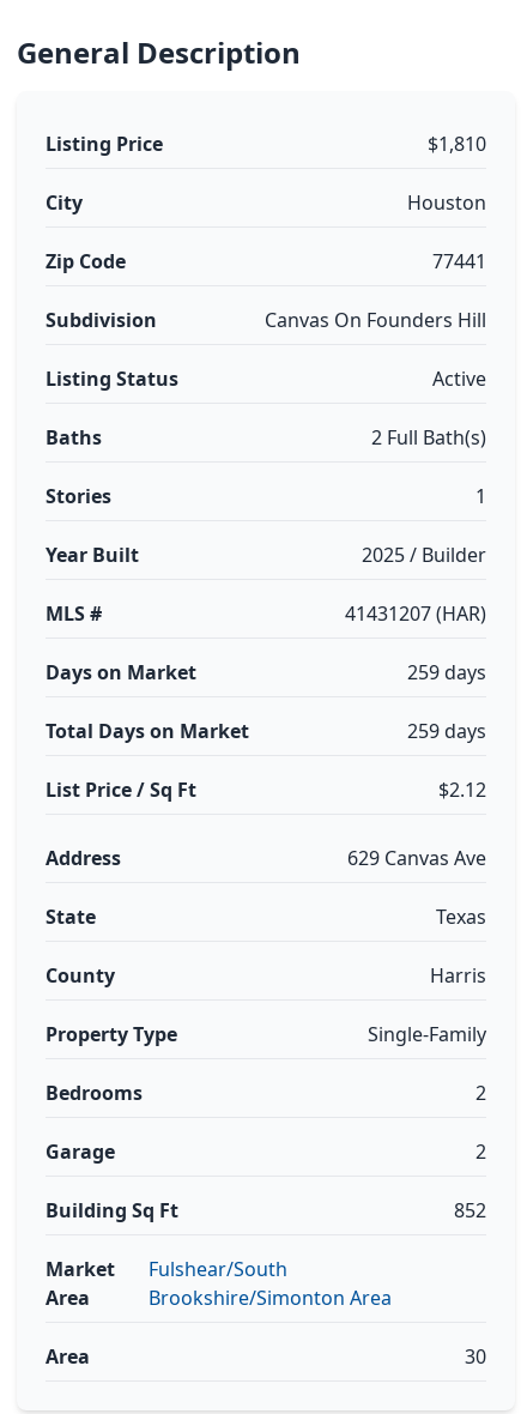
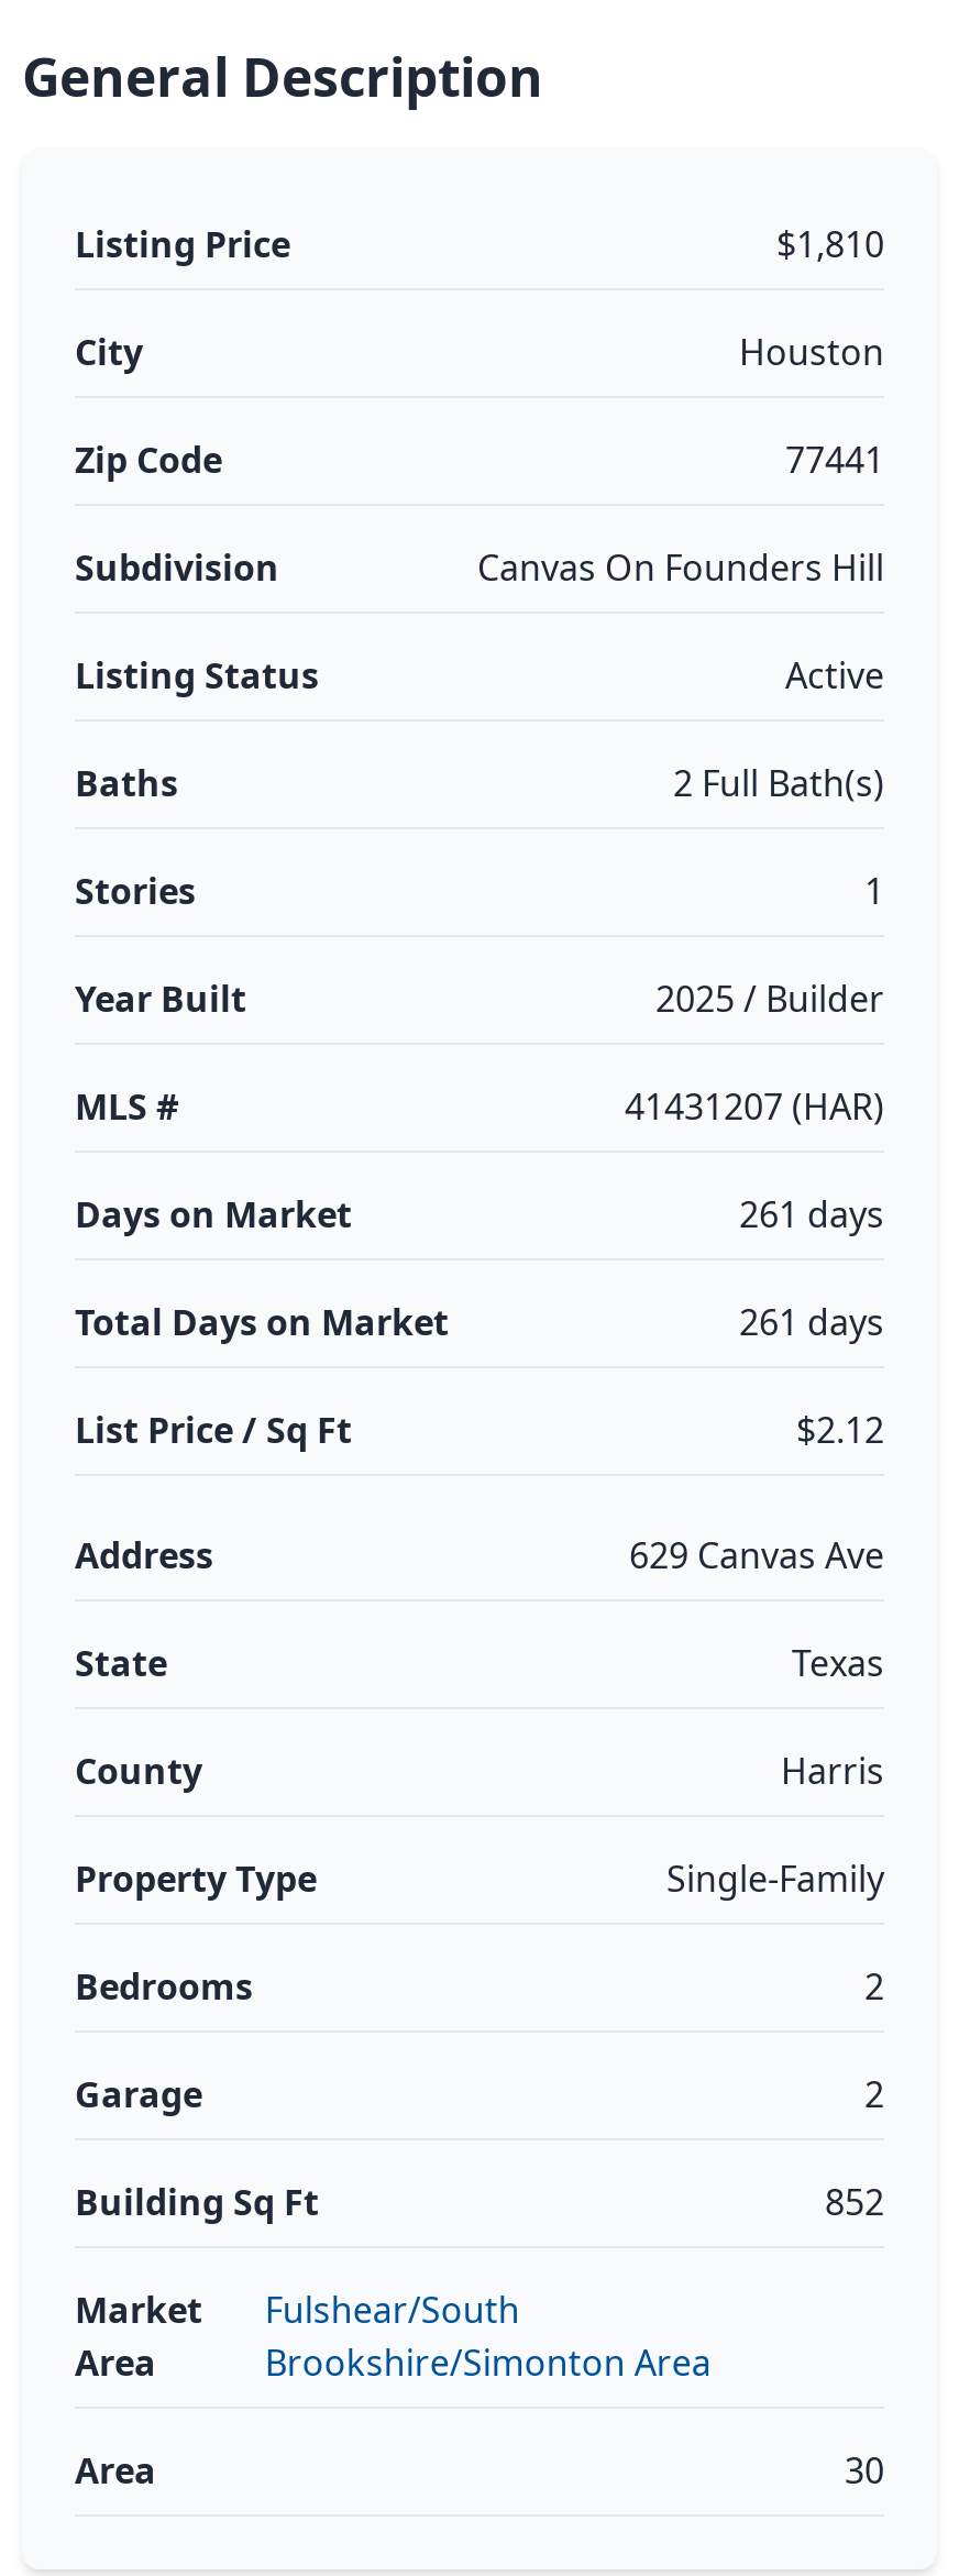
- 259 days
+ 261 days

- 259 days
+ 261 days
